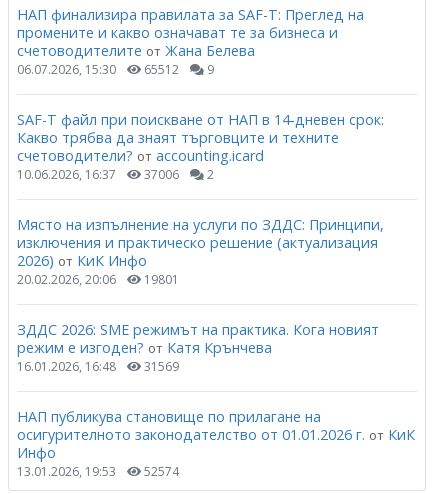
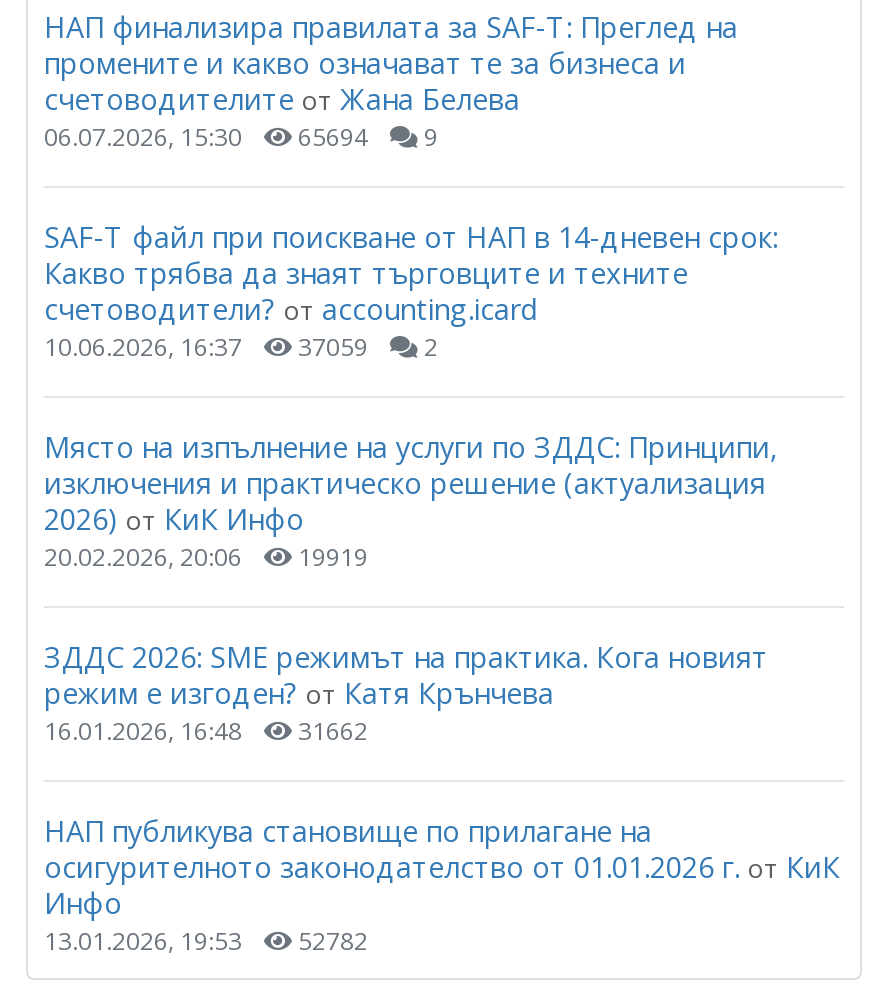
- 06.07.2026, 15:30 65512 9
+ 06.07.2026, 15:30 65694 9

- 10.06.2026, 16:37 37006 2
+ 10.06.2026, 16:37 37059 2

- 20.02.2026, 20:06 19801
+ 20.02.2026, 20:06 19919

- 16.01.2026, 16:48 31569
+ 16.01.2026, 16:48 31662

- 13.01.2026, 19:53 52574
+ 13.01.2026, 19:53 52782
